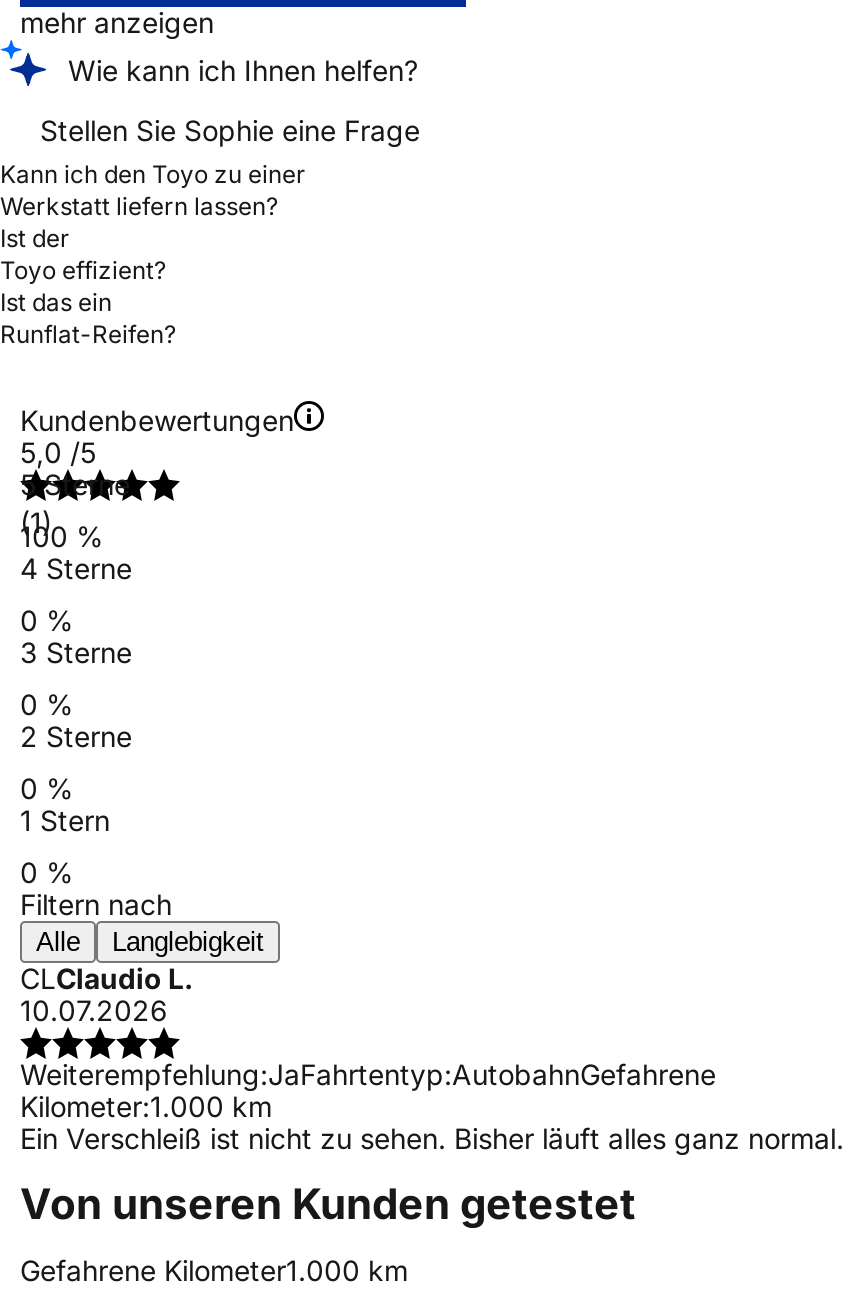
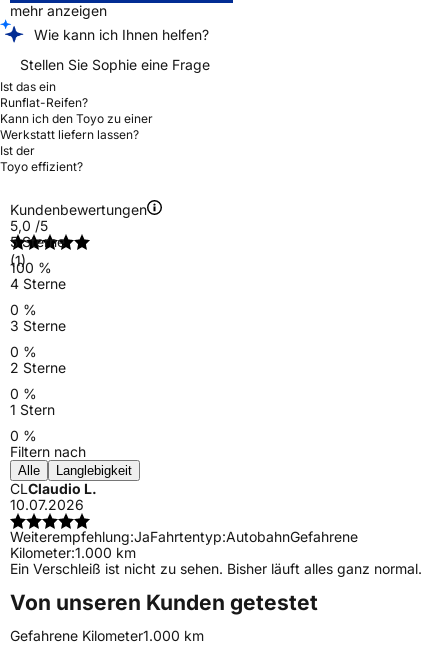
moved down: Kann ich den Toyo zu einer | Werkstatt liefern lassen? | Ist der | Toyo effizient?

moved up: Ist das ein | Runflat-Reifen?
